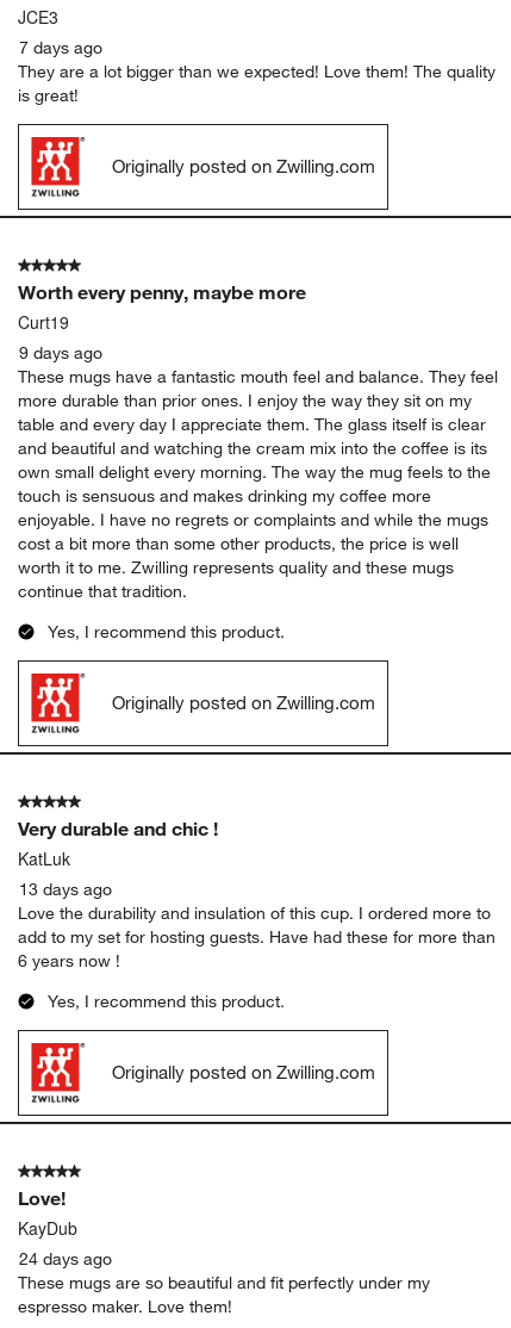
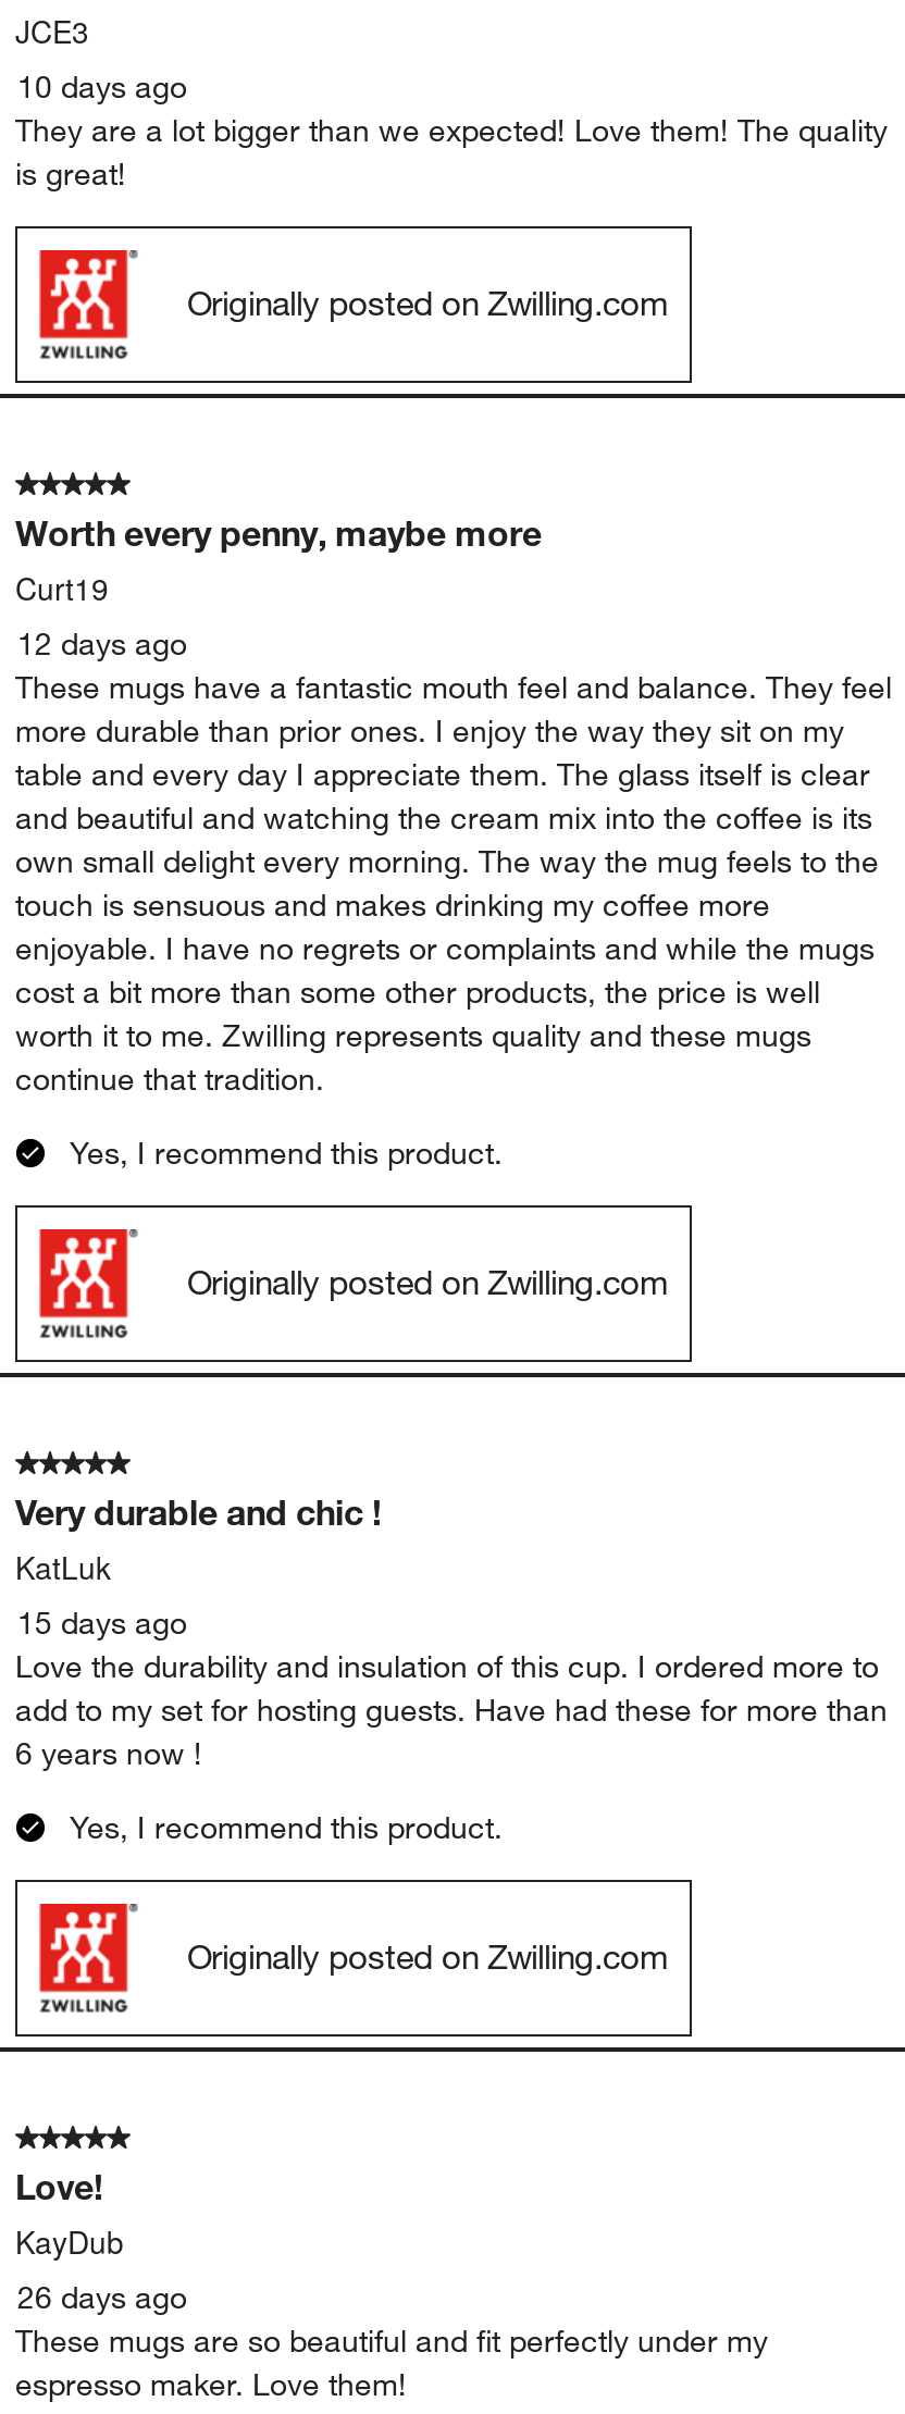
- 7 days ago
+ 10 days ago

- 9 days ago
+ 12 days ago

- 13 days ago
+ 15 days ago

- 24 days ago
+ 26 days ago
